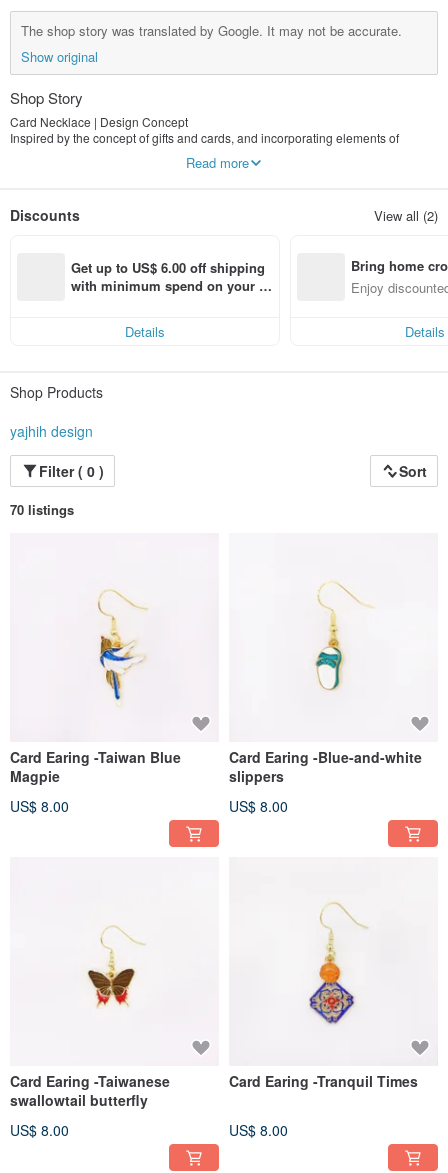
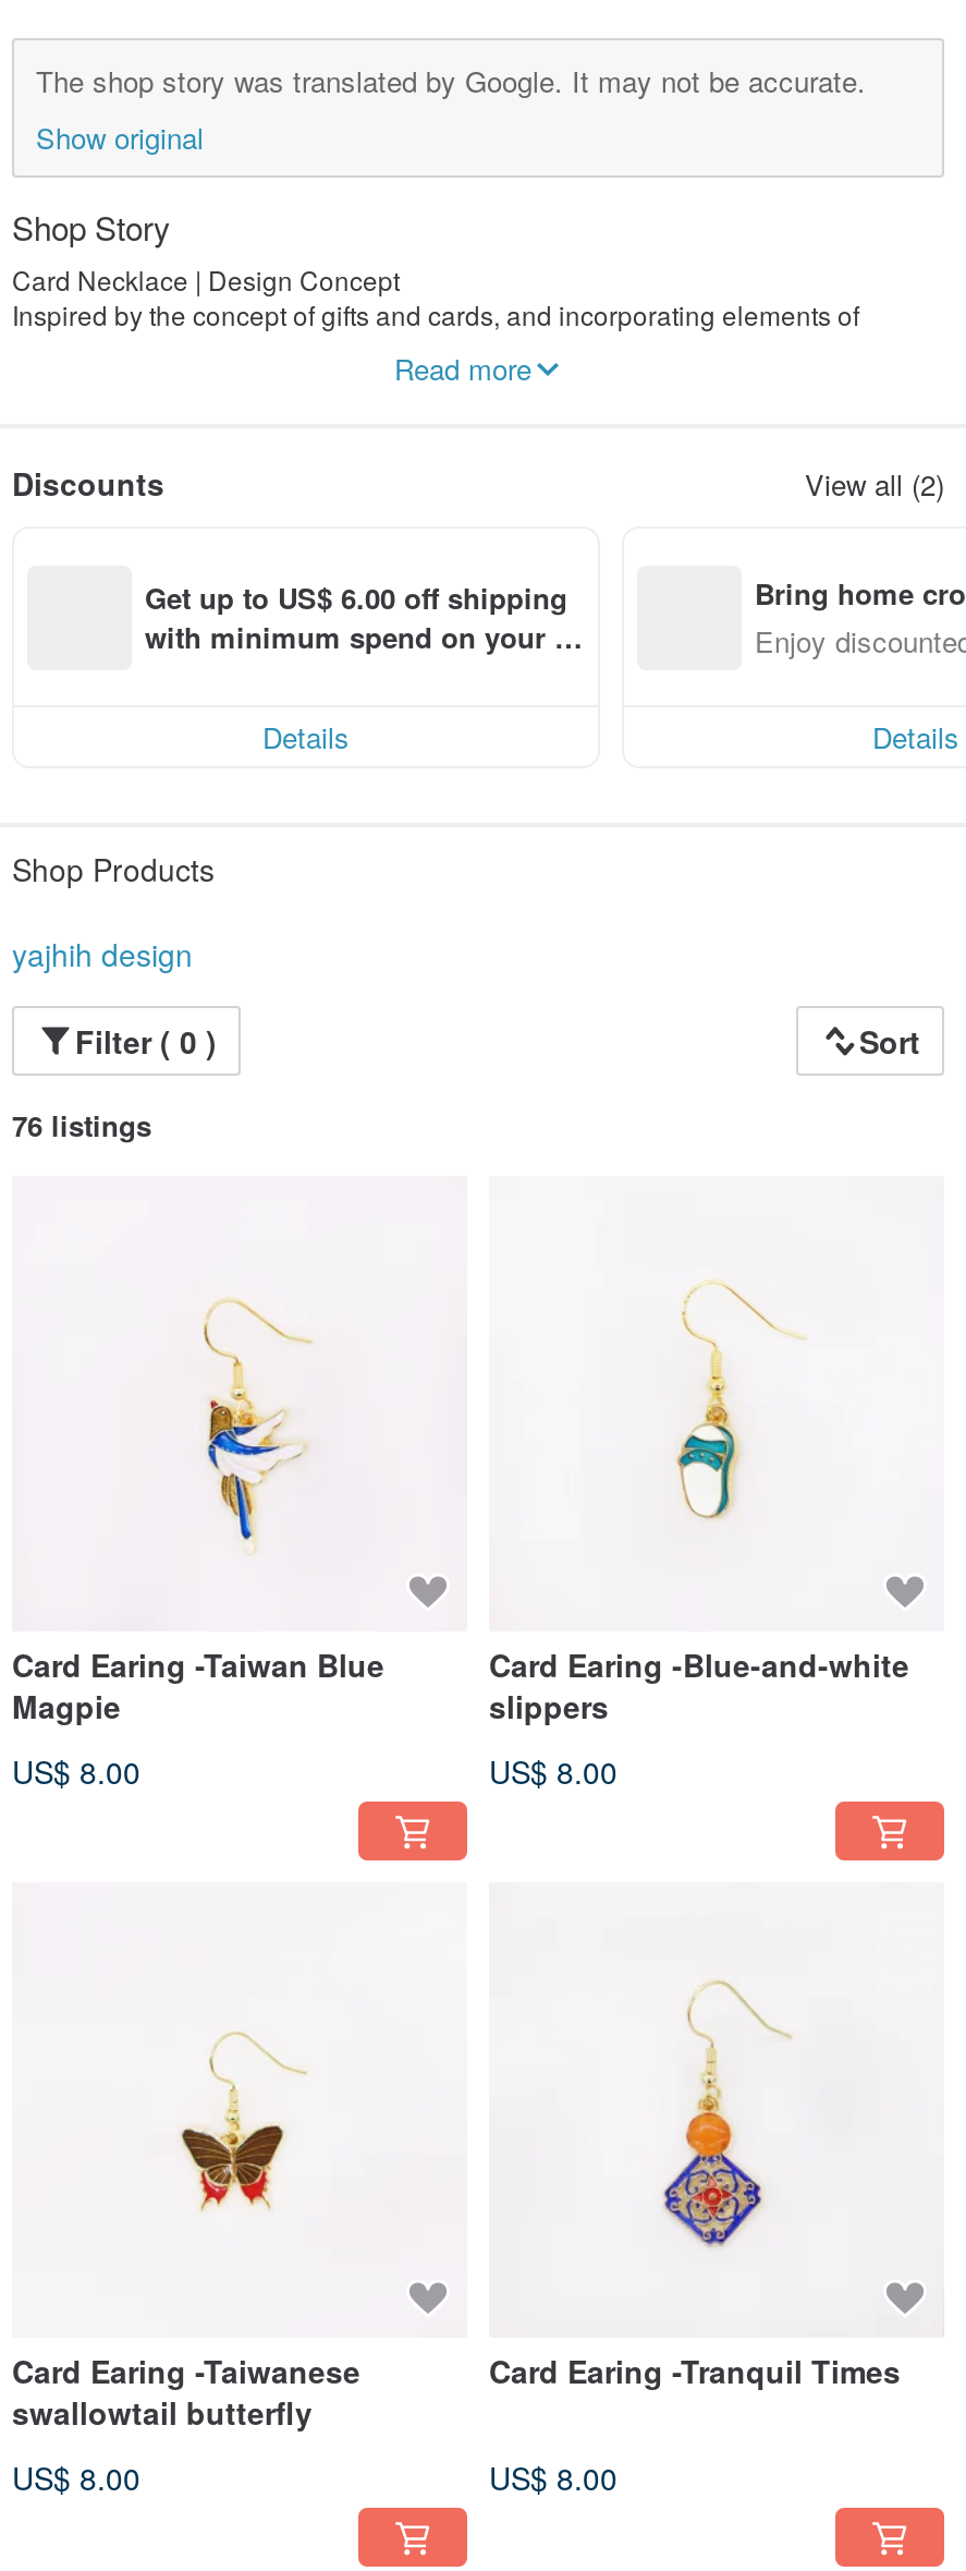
- 70 listings
+ 76 listings
